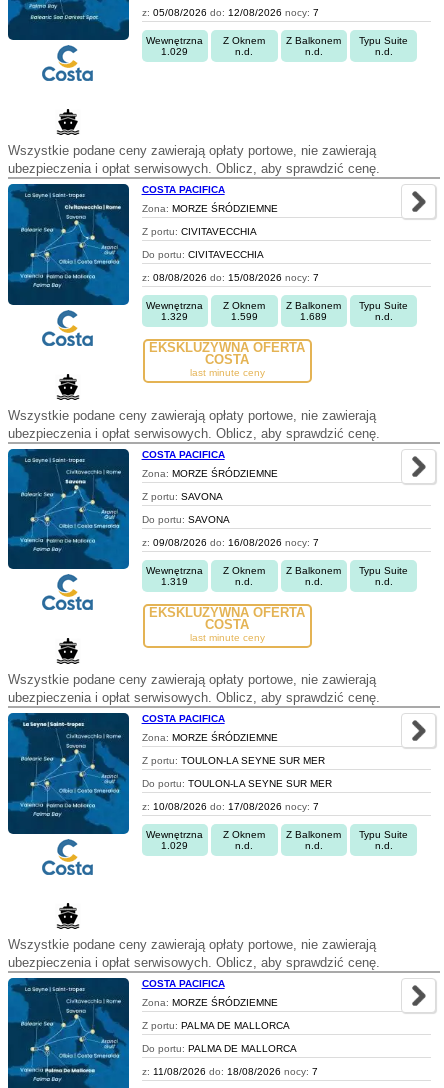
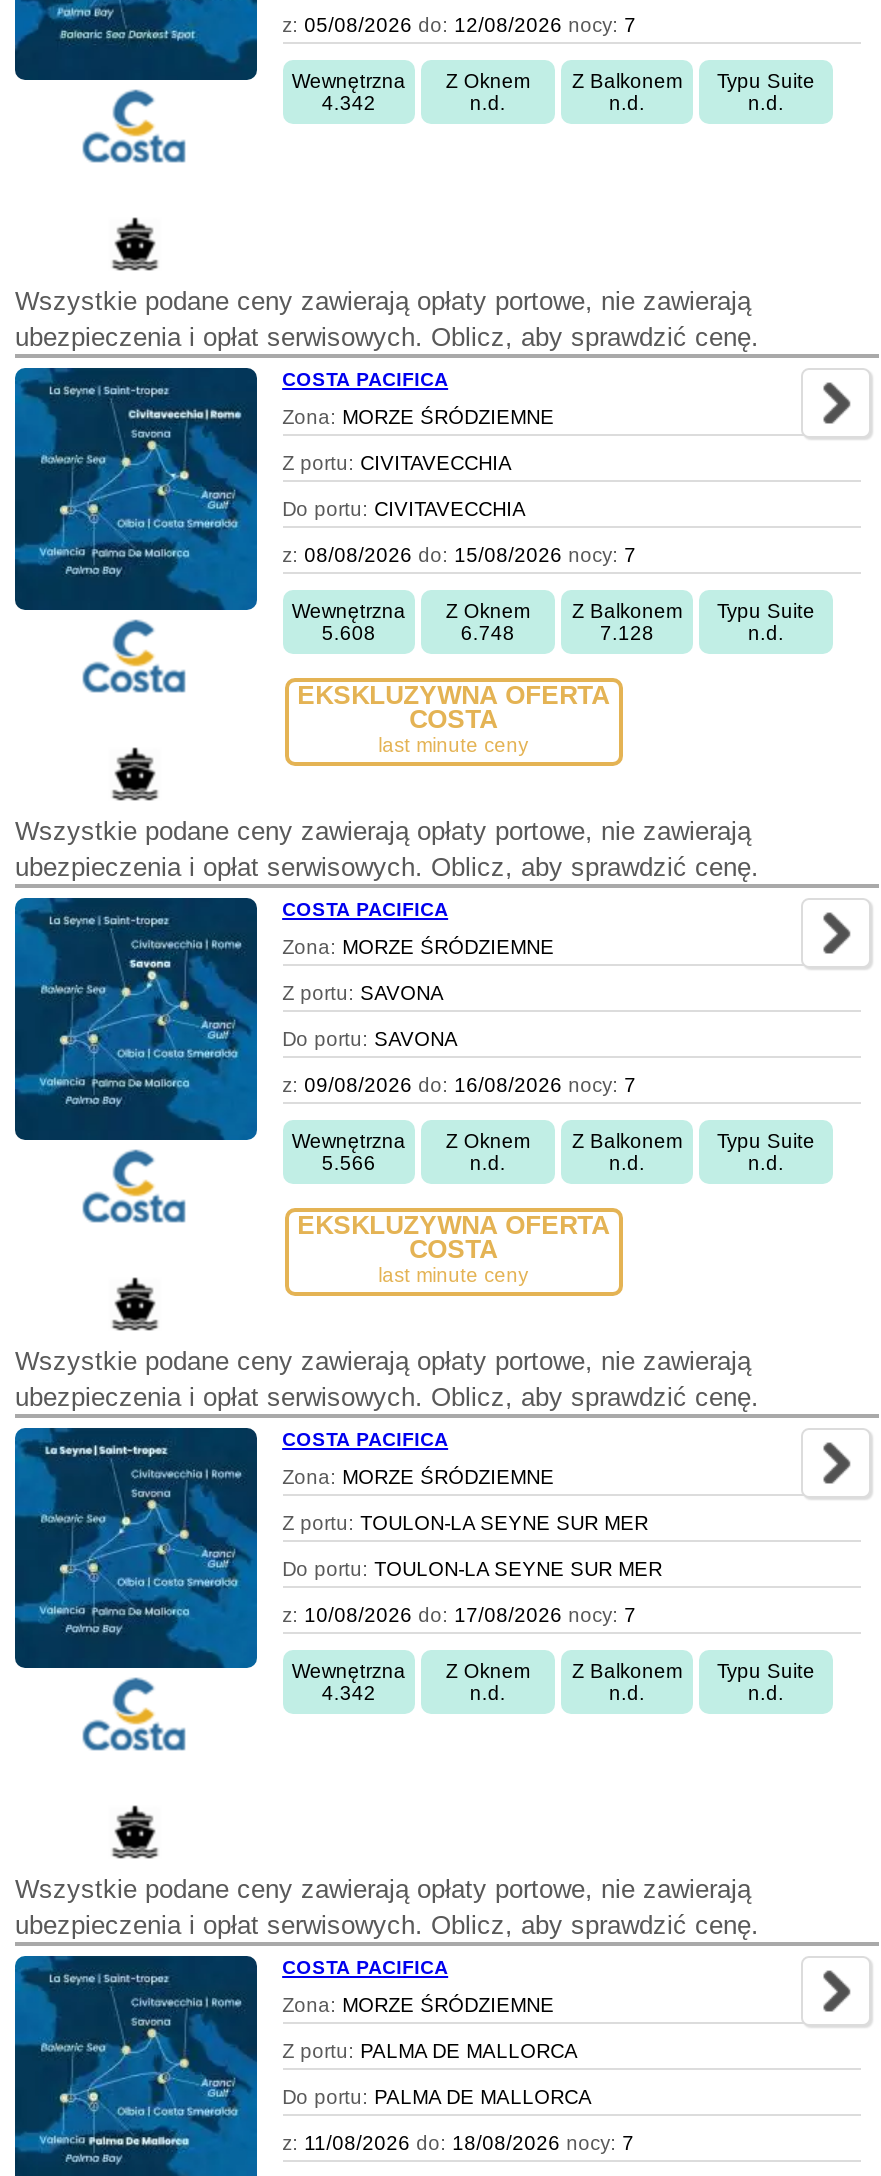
- 1.029
+ 4.342

- 1.329
+ 5.608

- 1.599
+ 6.748

- 1.689
+ 7.128

- 1.319
+ 5.566

- 1.029
+ 4.342
